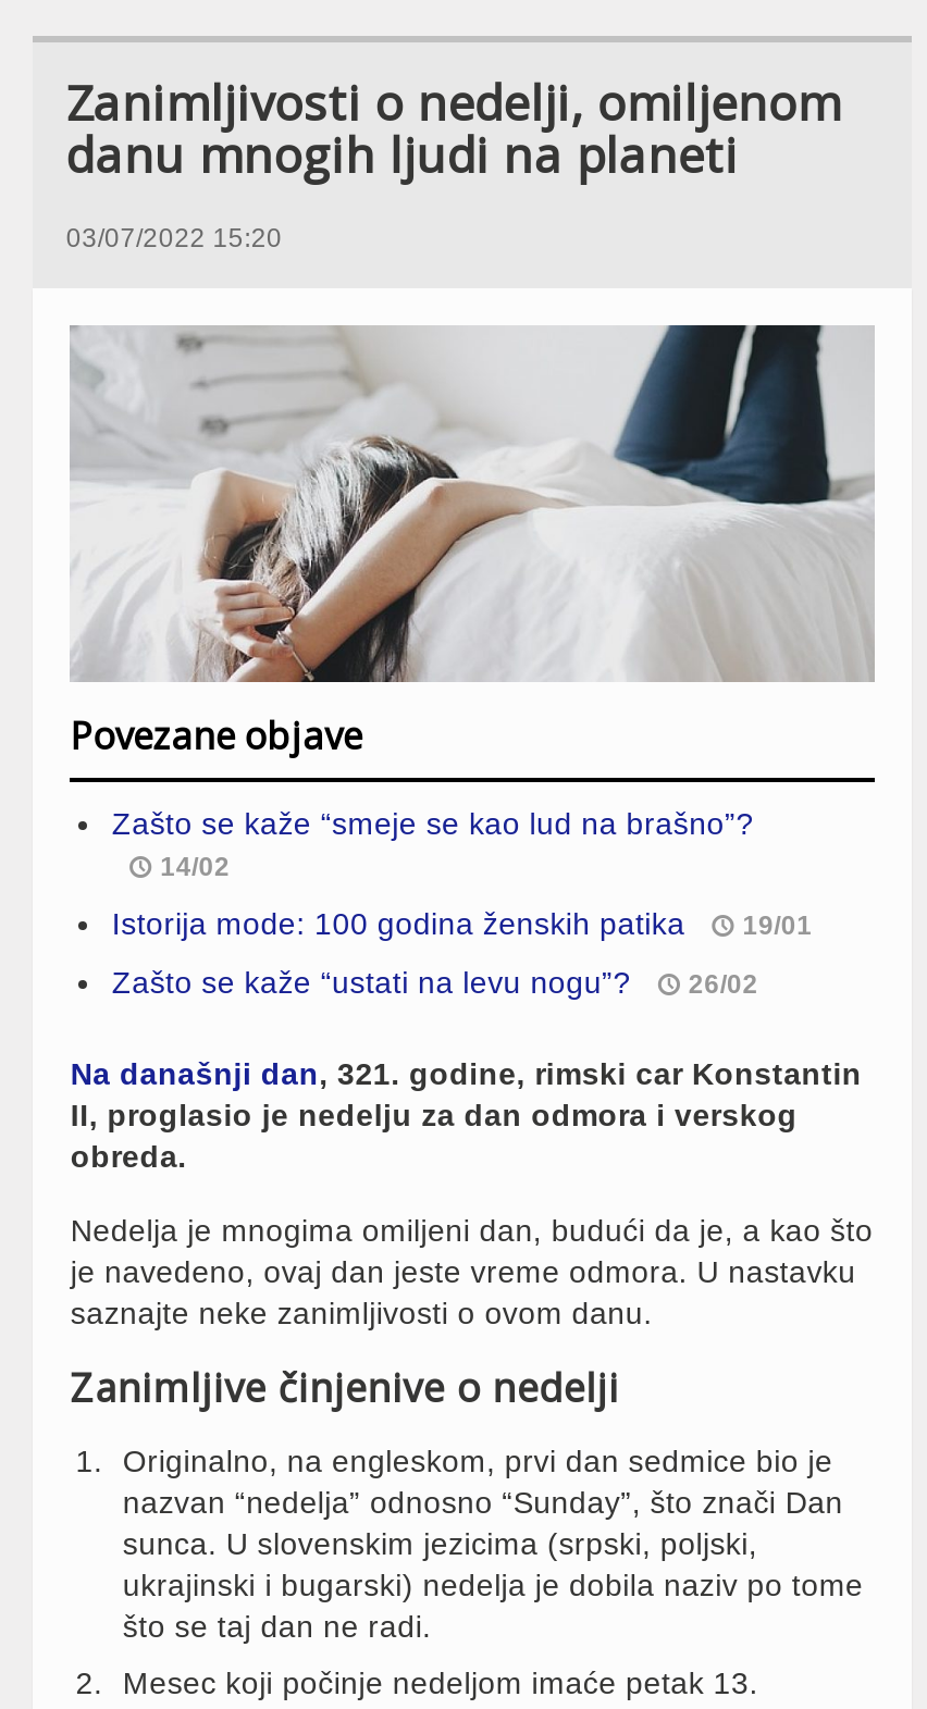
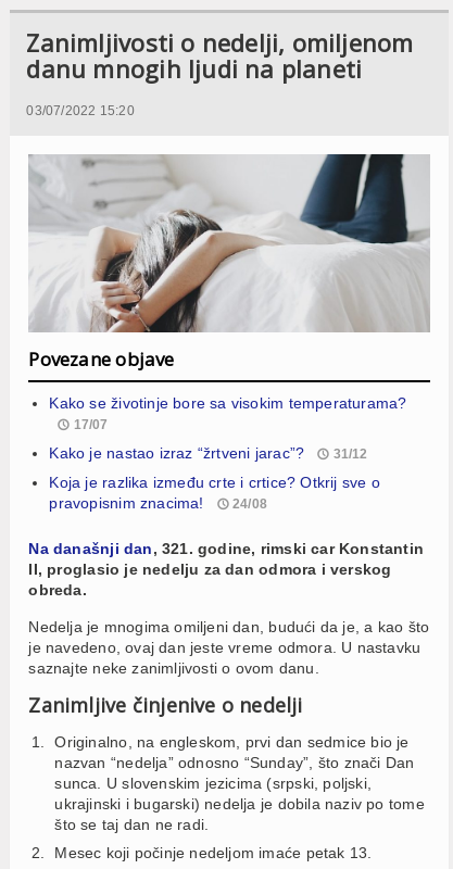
- Zašto se kaže “smeje se kao lud na brašno”?
- 14/02
+ Kako se životinje bore sa visokim temperaturama?
+ 17/07

- Istorija mode: 100 godina ženskih patika
- 19/01
+ Kako je nastao izraz “žrtveni jarac”?
+ 31/12

- Zašto se kaže “ustati na levu nogu”?
- 26/02
+ Koja je razlika između crte i crtice? Otkrij sve o
+ pravopisnim znacima!
+ 24/08
